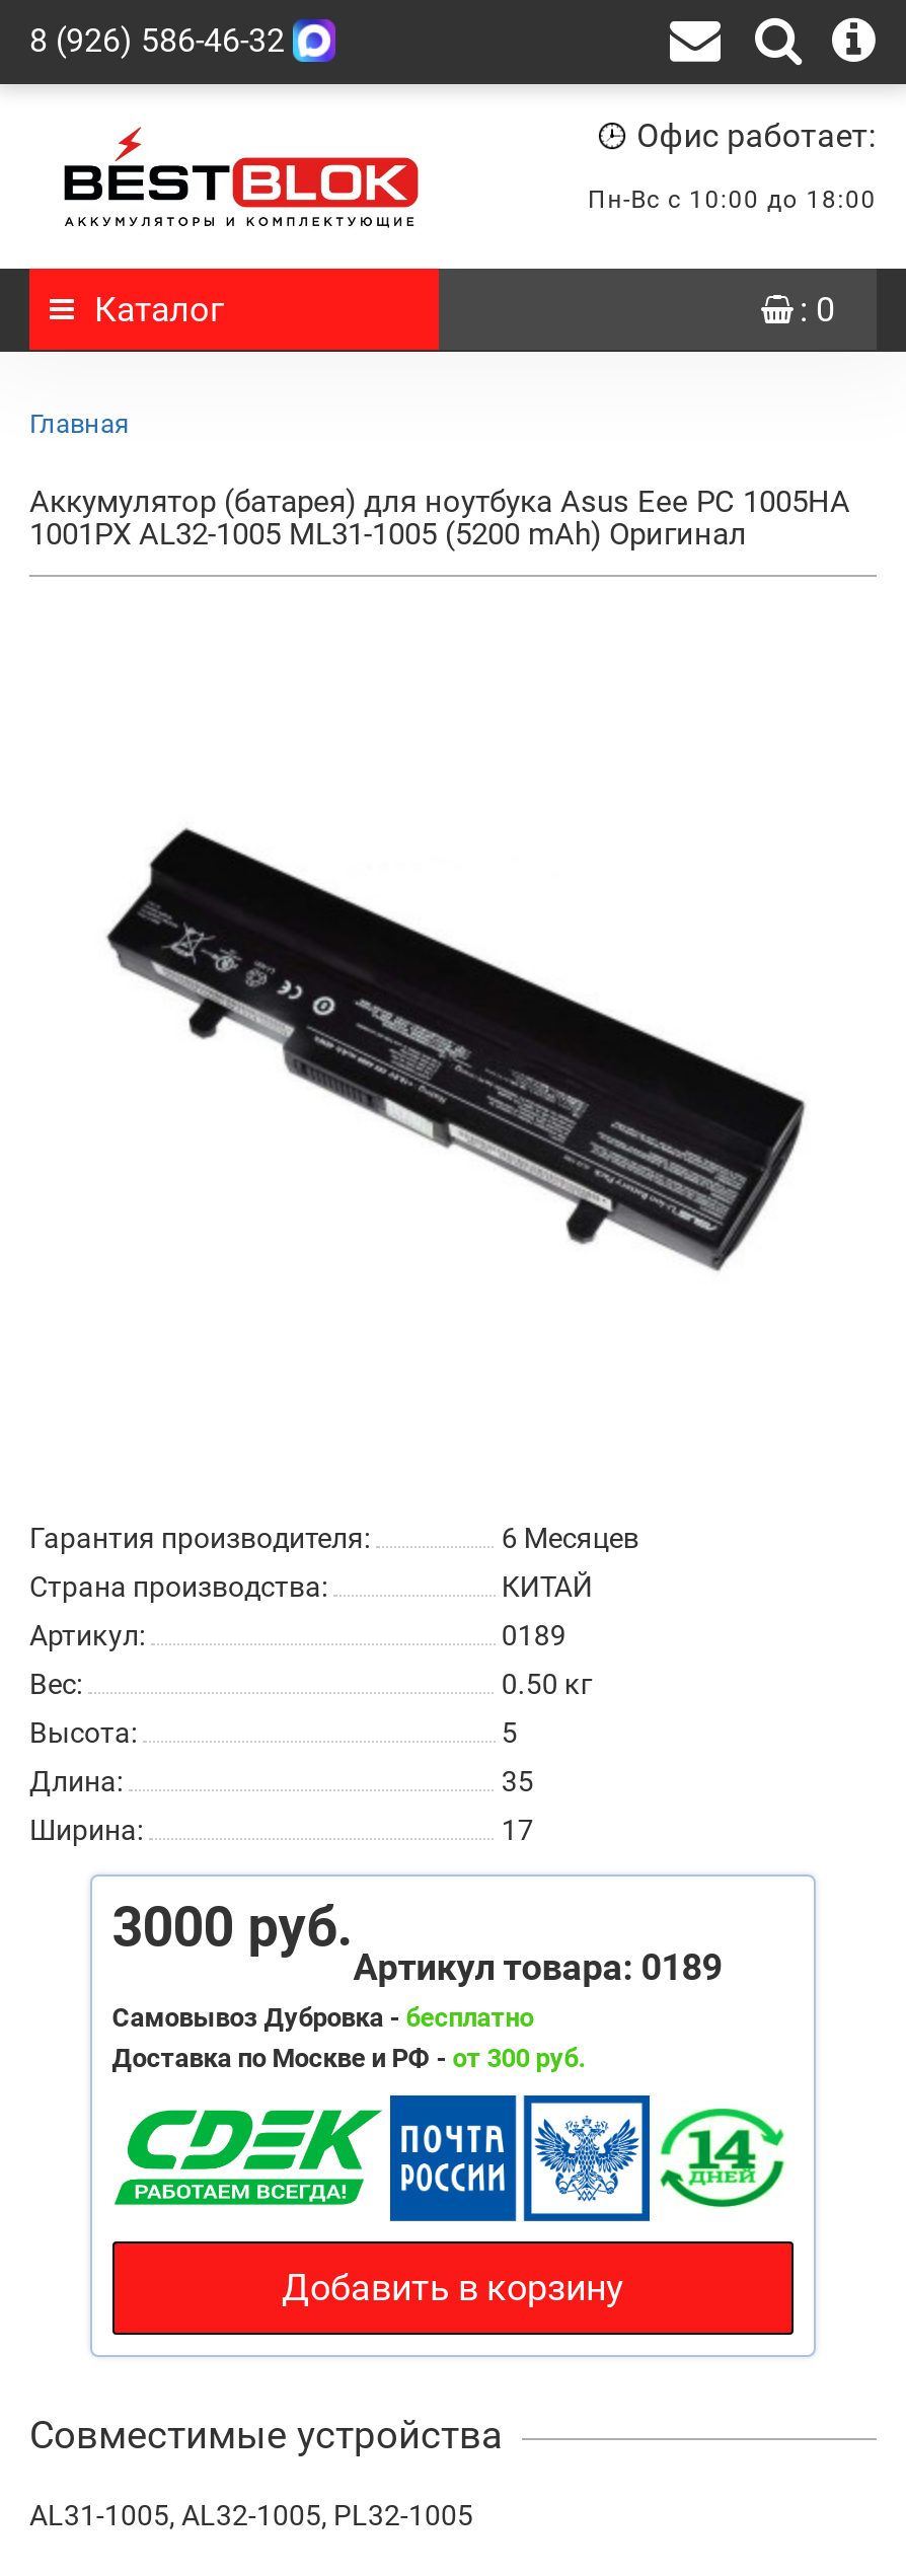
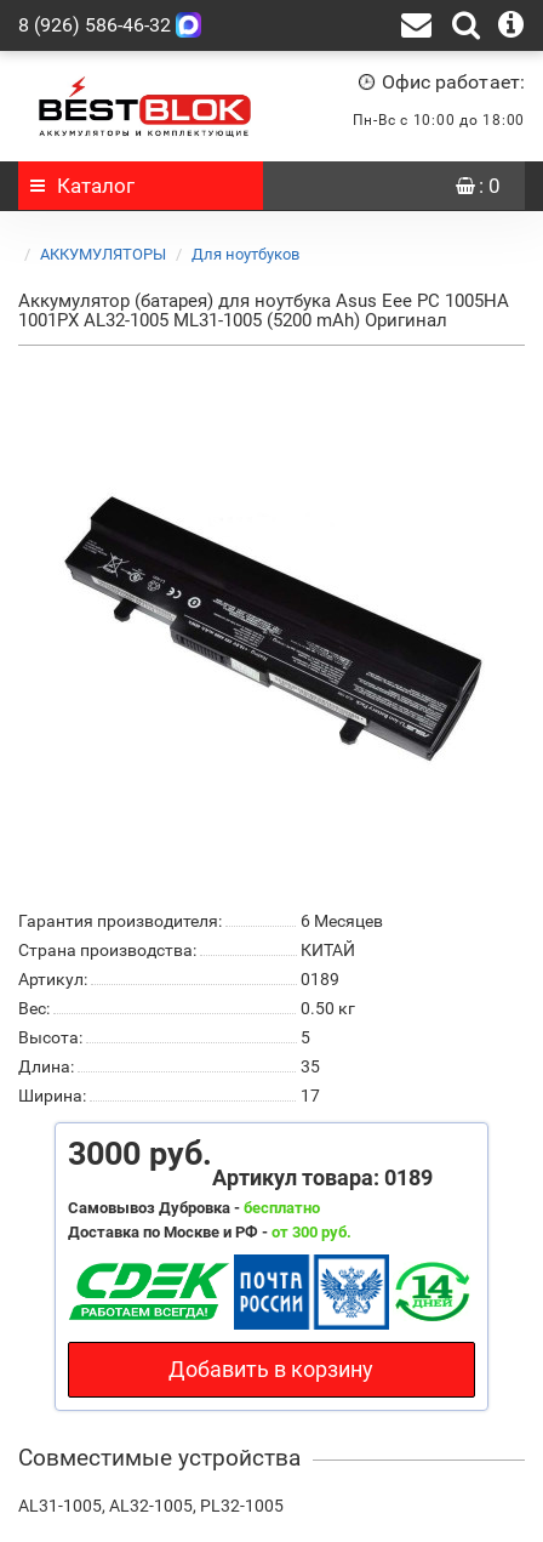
- Главная
+ АККУМУЛЯТОРЫ
+ Для ноутбуков
